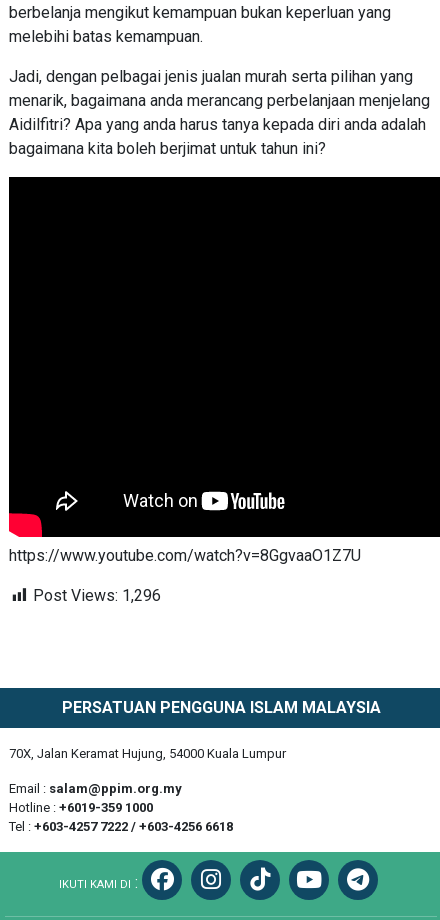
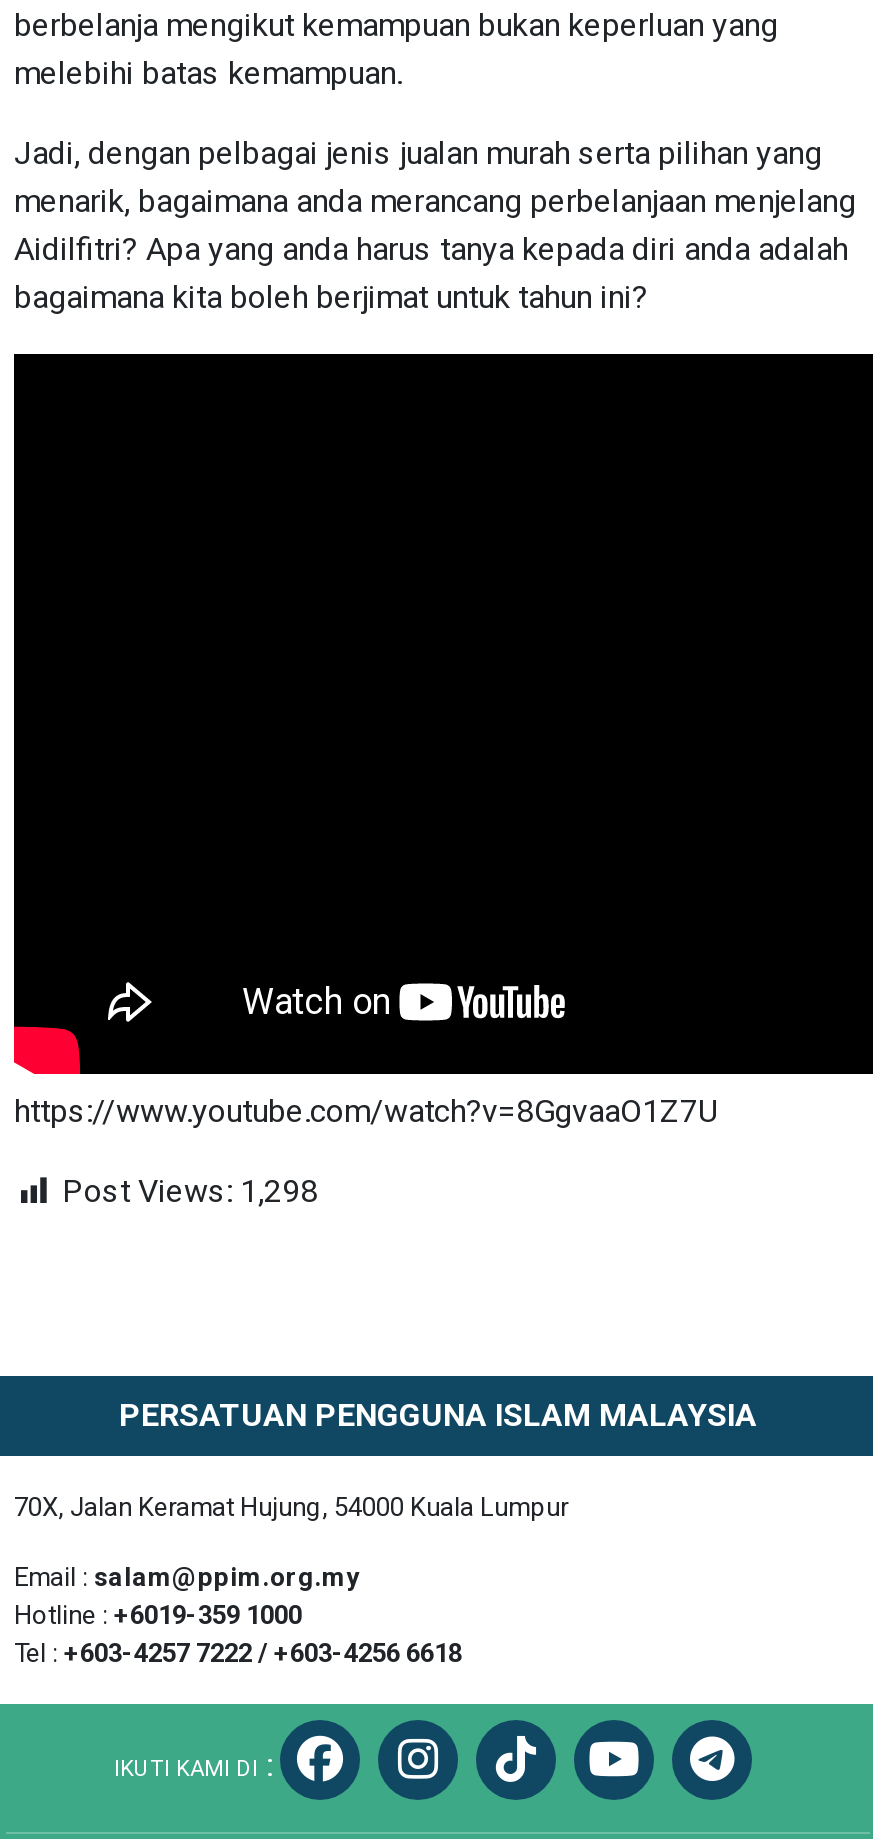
- Post Views: 1,296
+ Post Views: 1,298
